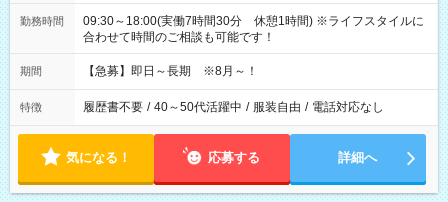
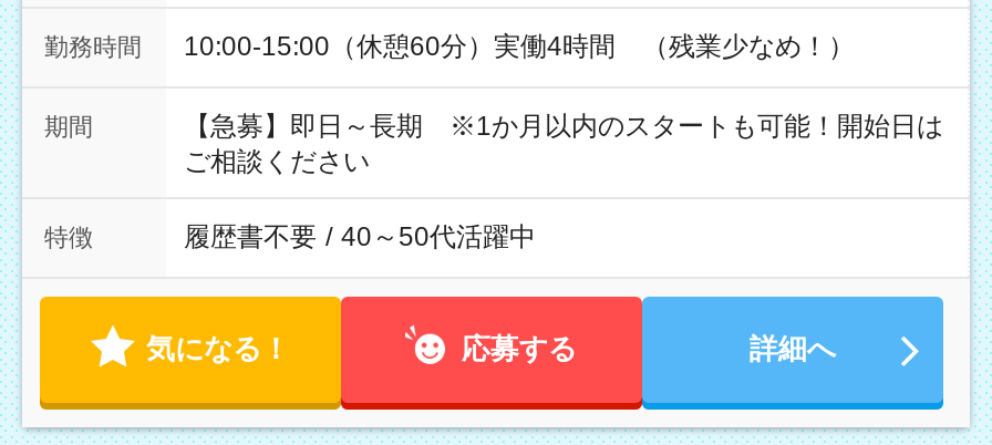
- 09:30～18:00(実働7時間30分 休憩1時間) ※ライフスタイルに
- 合わせて時間のご相談も可能です！
+ 10:00-15:00（休憩60分）実働4時間 （残業少なめ！）

- 【急募】即日～長期 ※8月～！
+ 【急募】即日～長期 ※1か月以内のスタートも可能！開始日は
+ ご相談ください

- 履歴書不要 / 40～50代活躍中 / 服装自由 / 電話対応なし
+ 履歴書不要 / 40～50代活躍中
